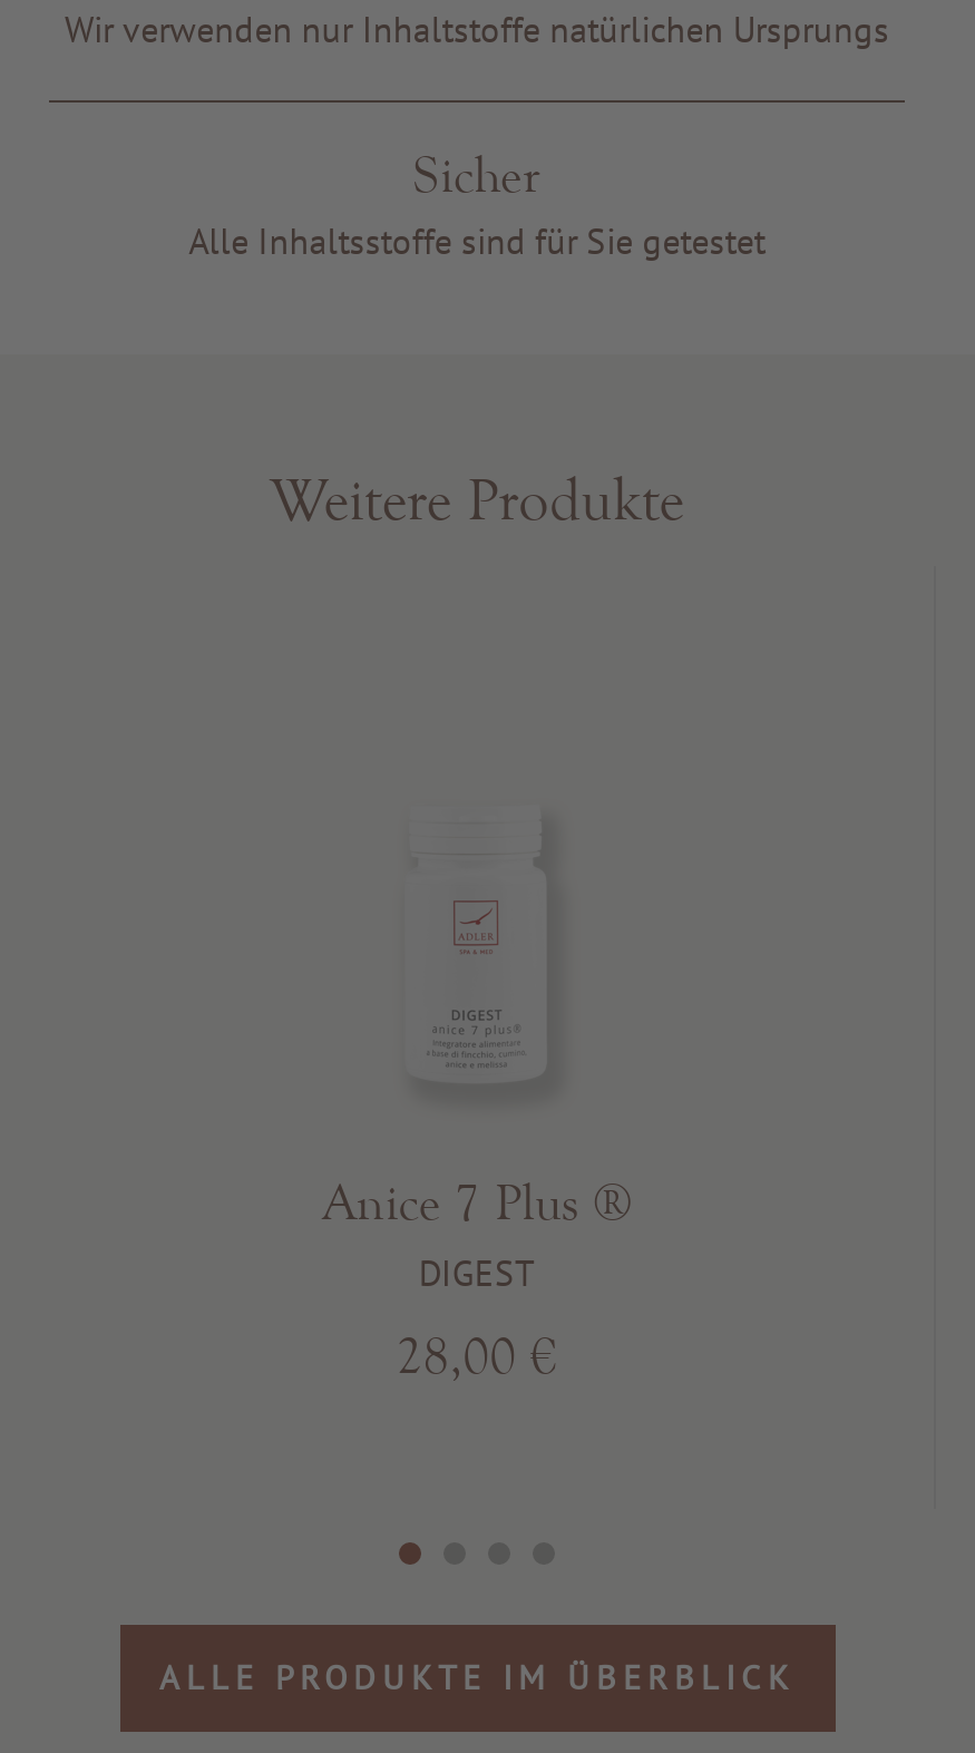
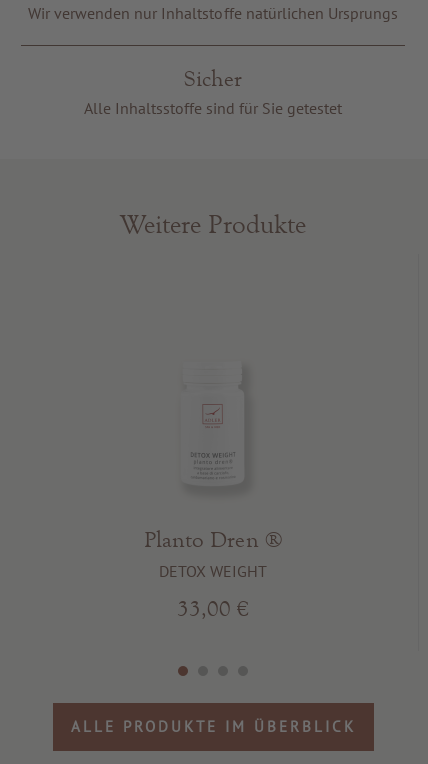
- Anice 7 Plus ®
- DIGEST
+ Planto Dren ®
+ DETOX WEIGHT

- 28,00 €
+ 33,00 €
